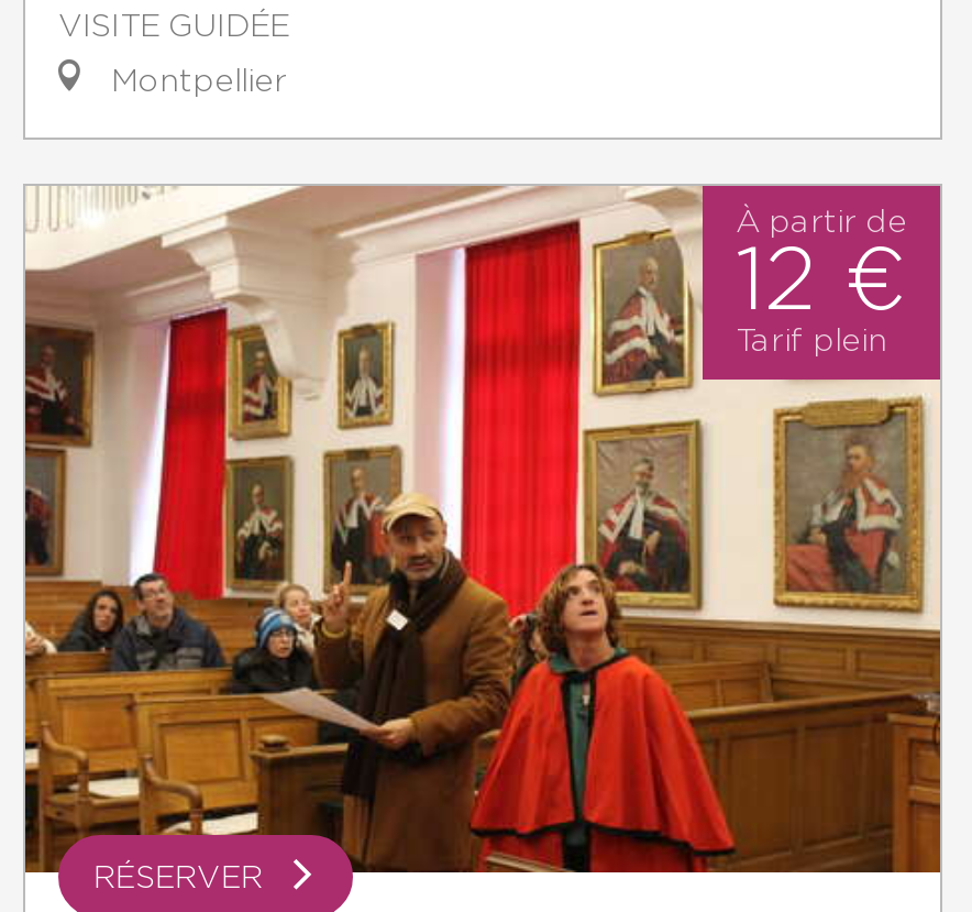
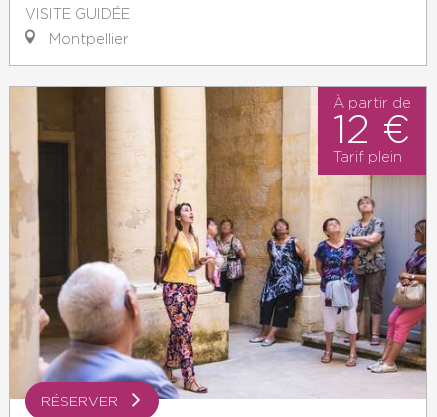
- [image]
+ [image]
